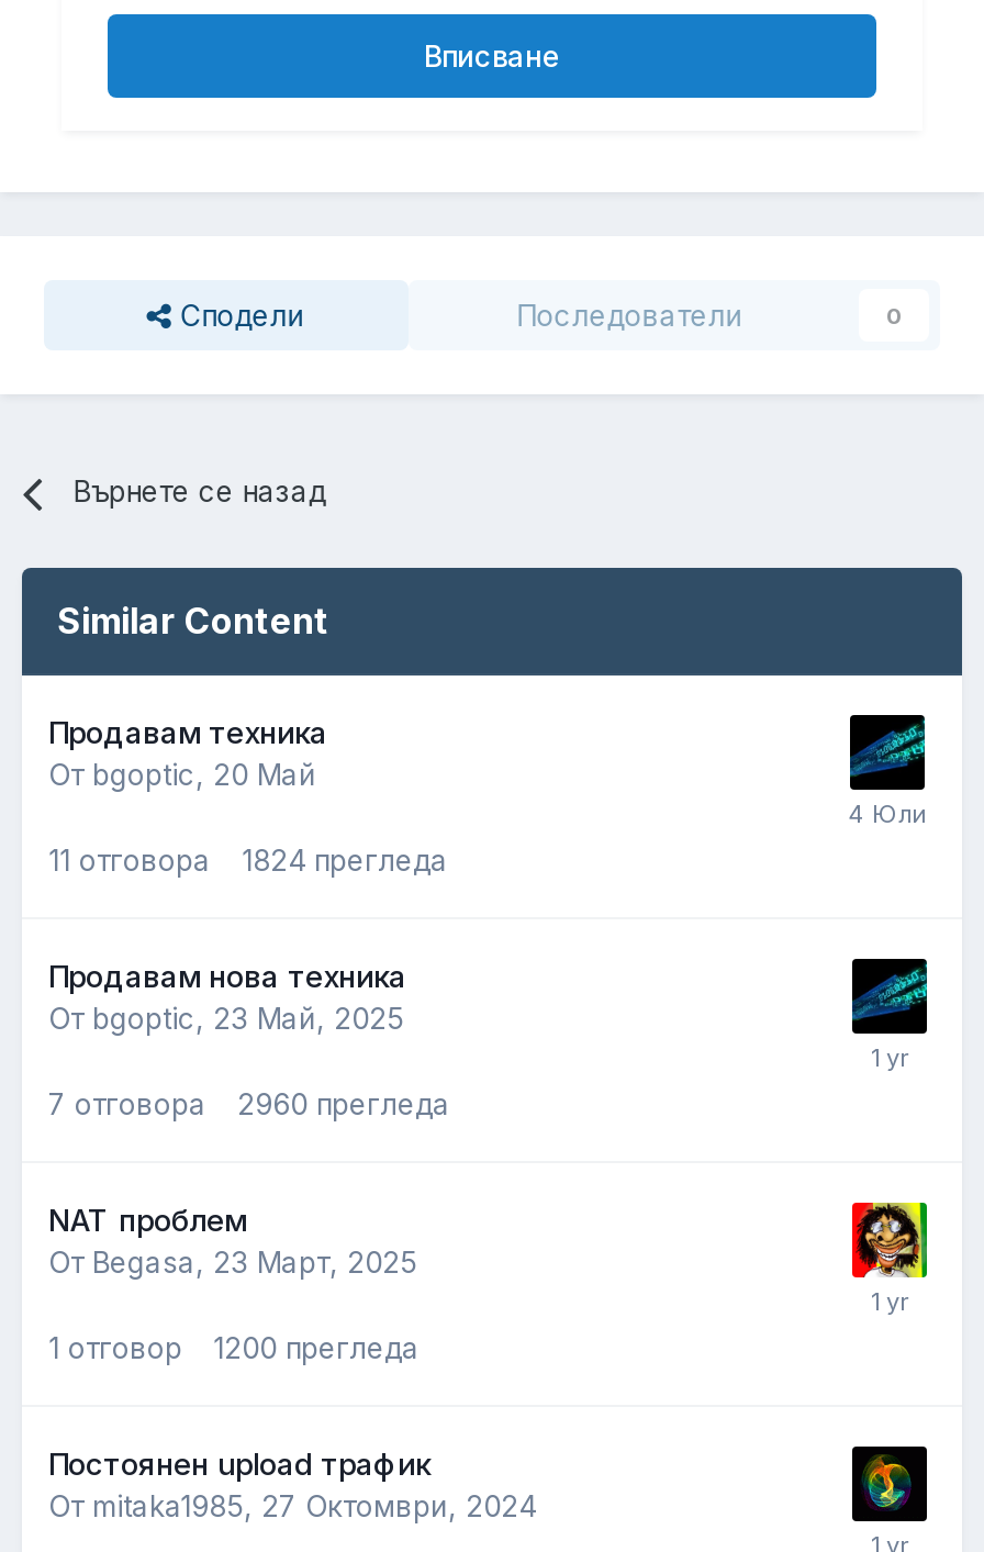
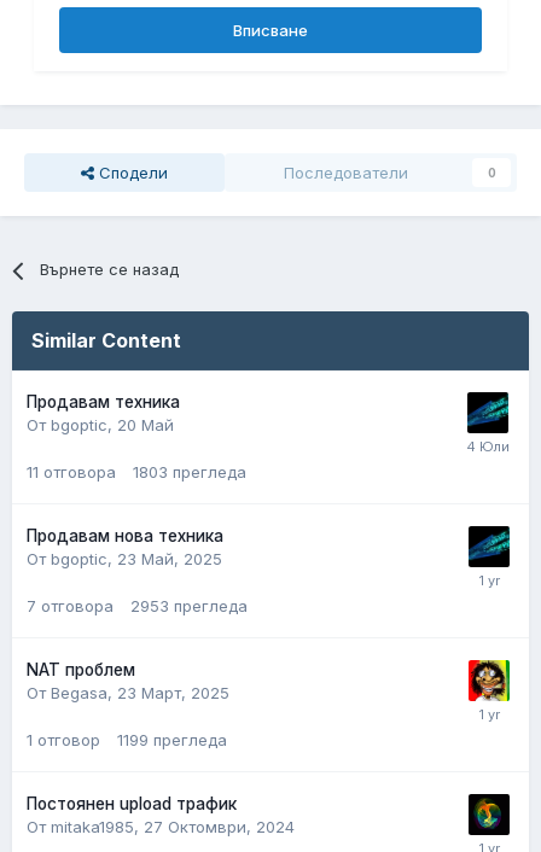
- 11 отговора 1824 прегледа
+ 11 отговора 1803 прегледа

- 7 отговора 2960 прегледа
+ 7 отговора 2953 прегледа

- 1 отговор 1200 прегледа
+ 1 отговор 1199 прегледа
